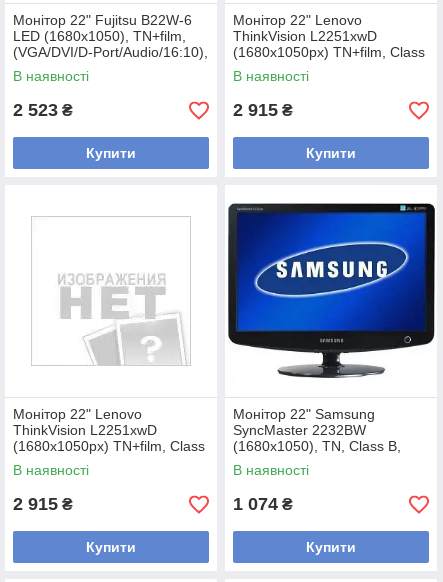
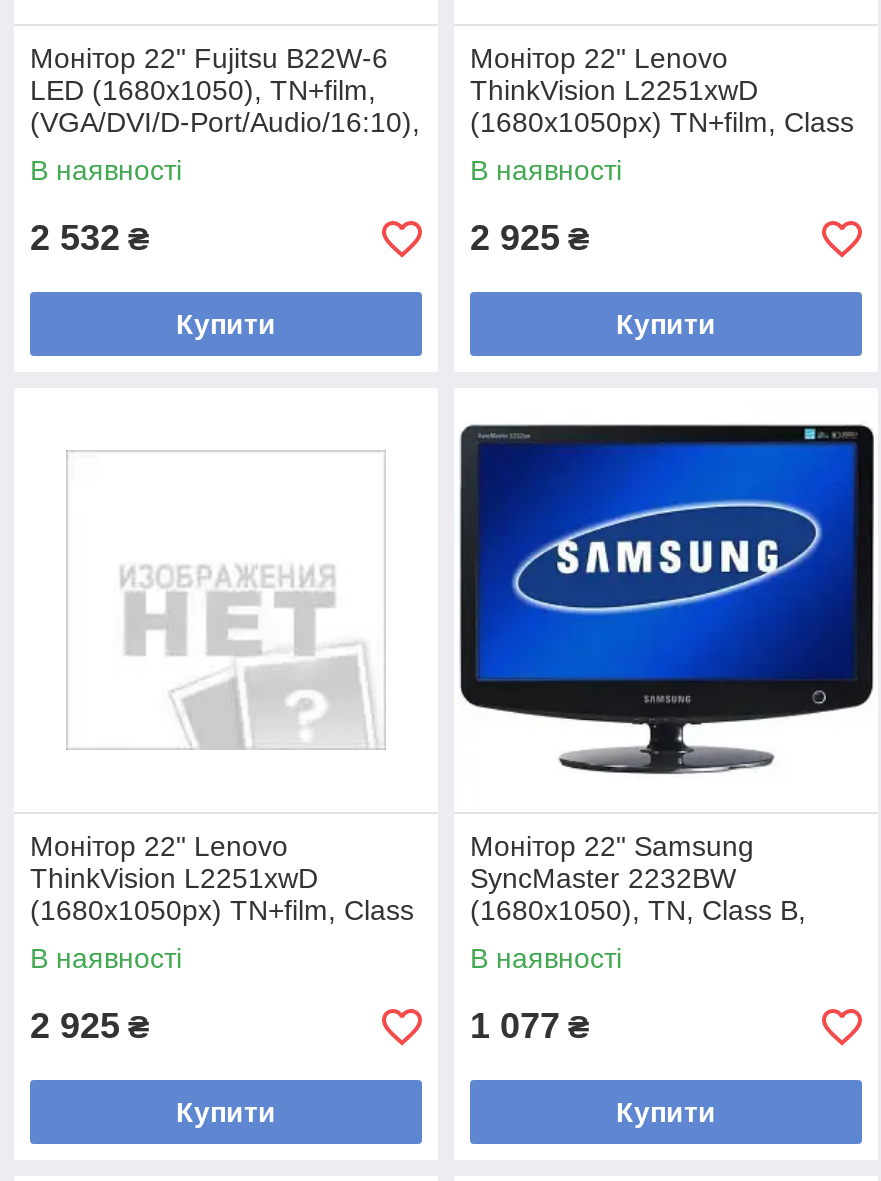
- 2 523 ₴
+ 2 532 ₴

- 2 915 ₴
+ 2 925 ₴

- 2 915 ₴
+ 2 925 ₴

- 1 074 ₴
+ 1 077 ₴
